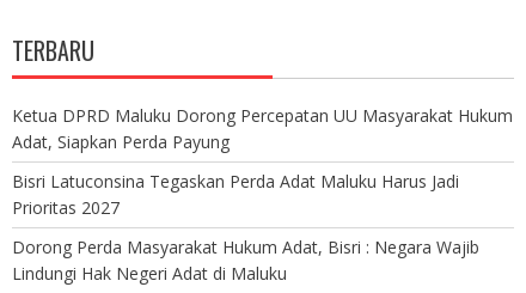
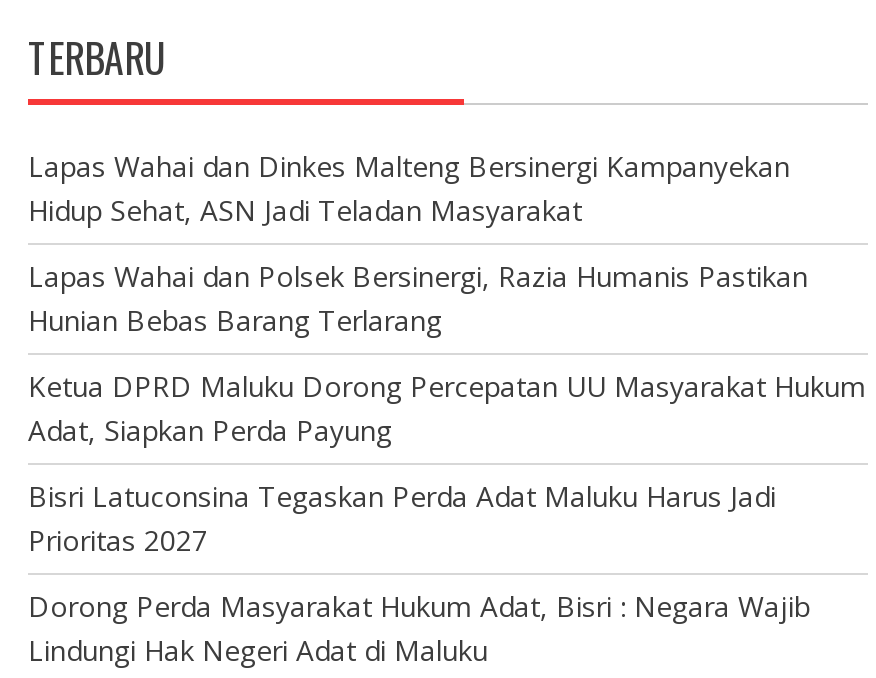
+ Lapas Wahai dan Dinkes Malteng Bersinergi Kampanyekan
+ Hidup Sehat, ASN Jadi Teladan Masyarakat
+ Lapas Wahai dan Polsek Bersinergi, Razia Humanis Pastikan
+ Hunian Bebas Barang Terlarang
